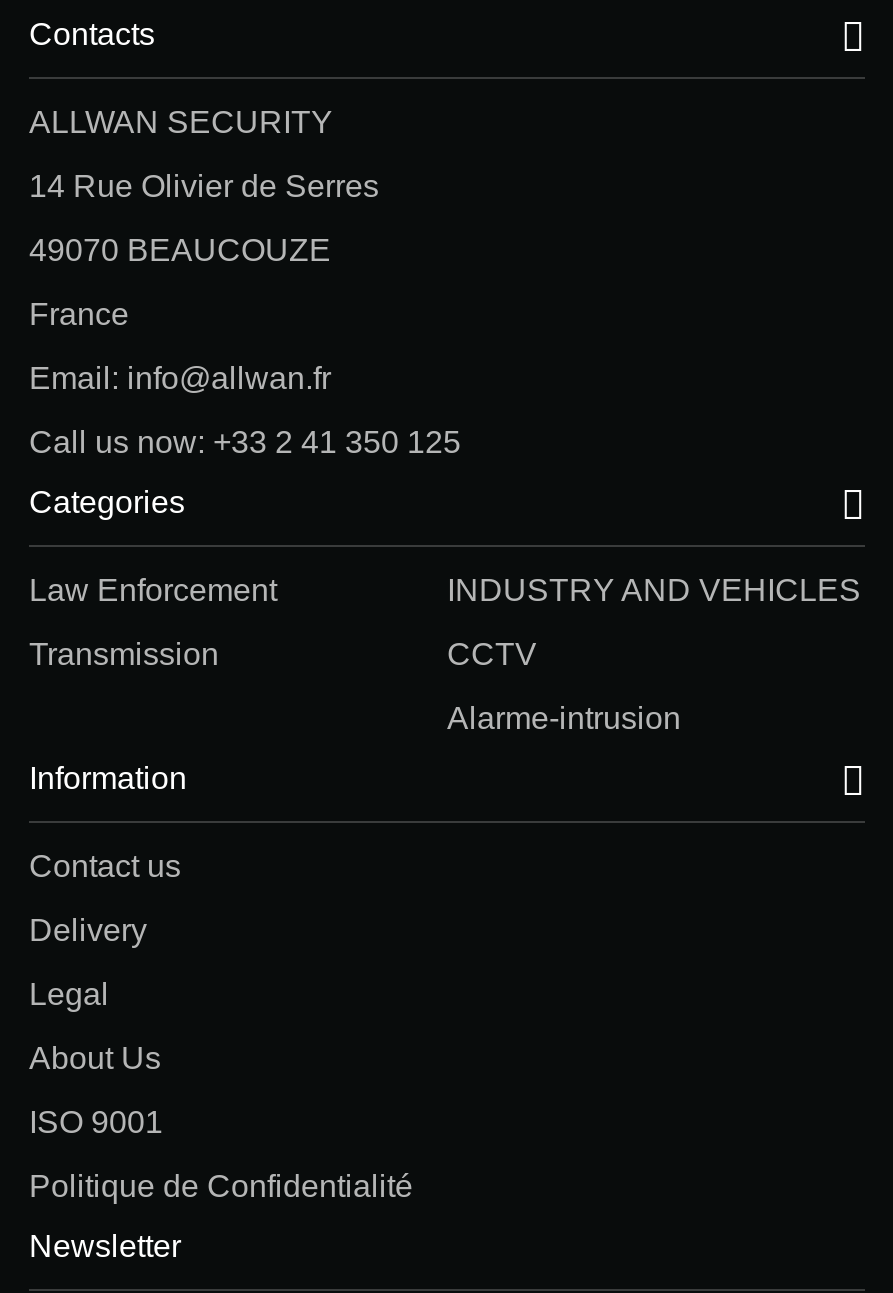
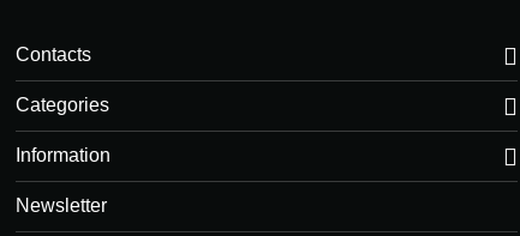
- ALLWAN SECURITY
- 14 Rue Olivier de Serres
- 49070 BEAUCOUZE
- France
- Email: info@allwan.fr
- Call us now: +33 2 41 350 125

- INDUSTRY AND VEHICLES
- Law Enforcement
- CCTV
- Transmission
- Alarme-intrusion

- Contact us
- Delivery
- Legal
- About Us
- ISO 9001
- Politique de Confidentialité
